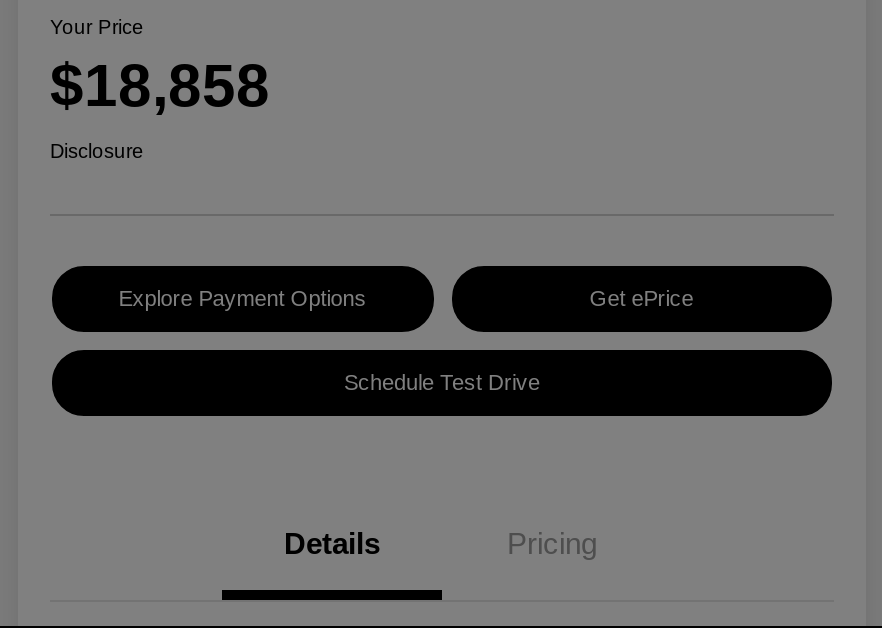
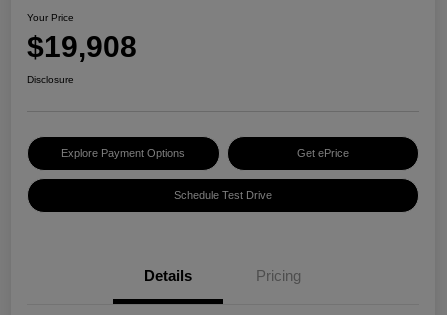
- $18,858
+ $19,908
